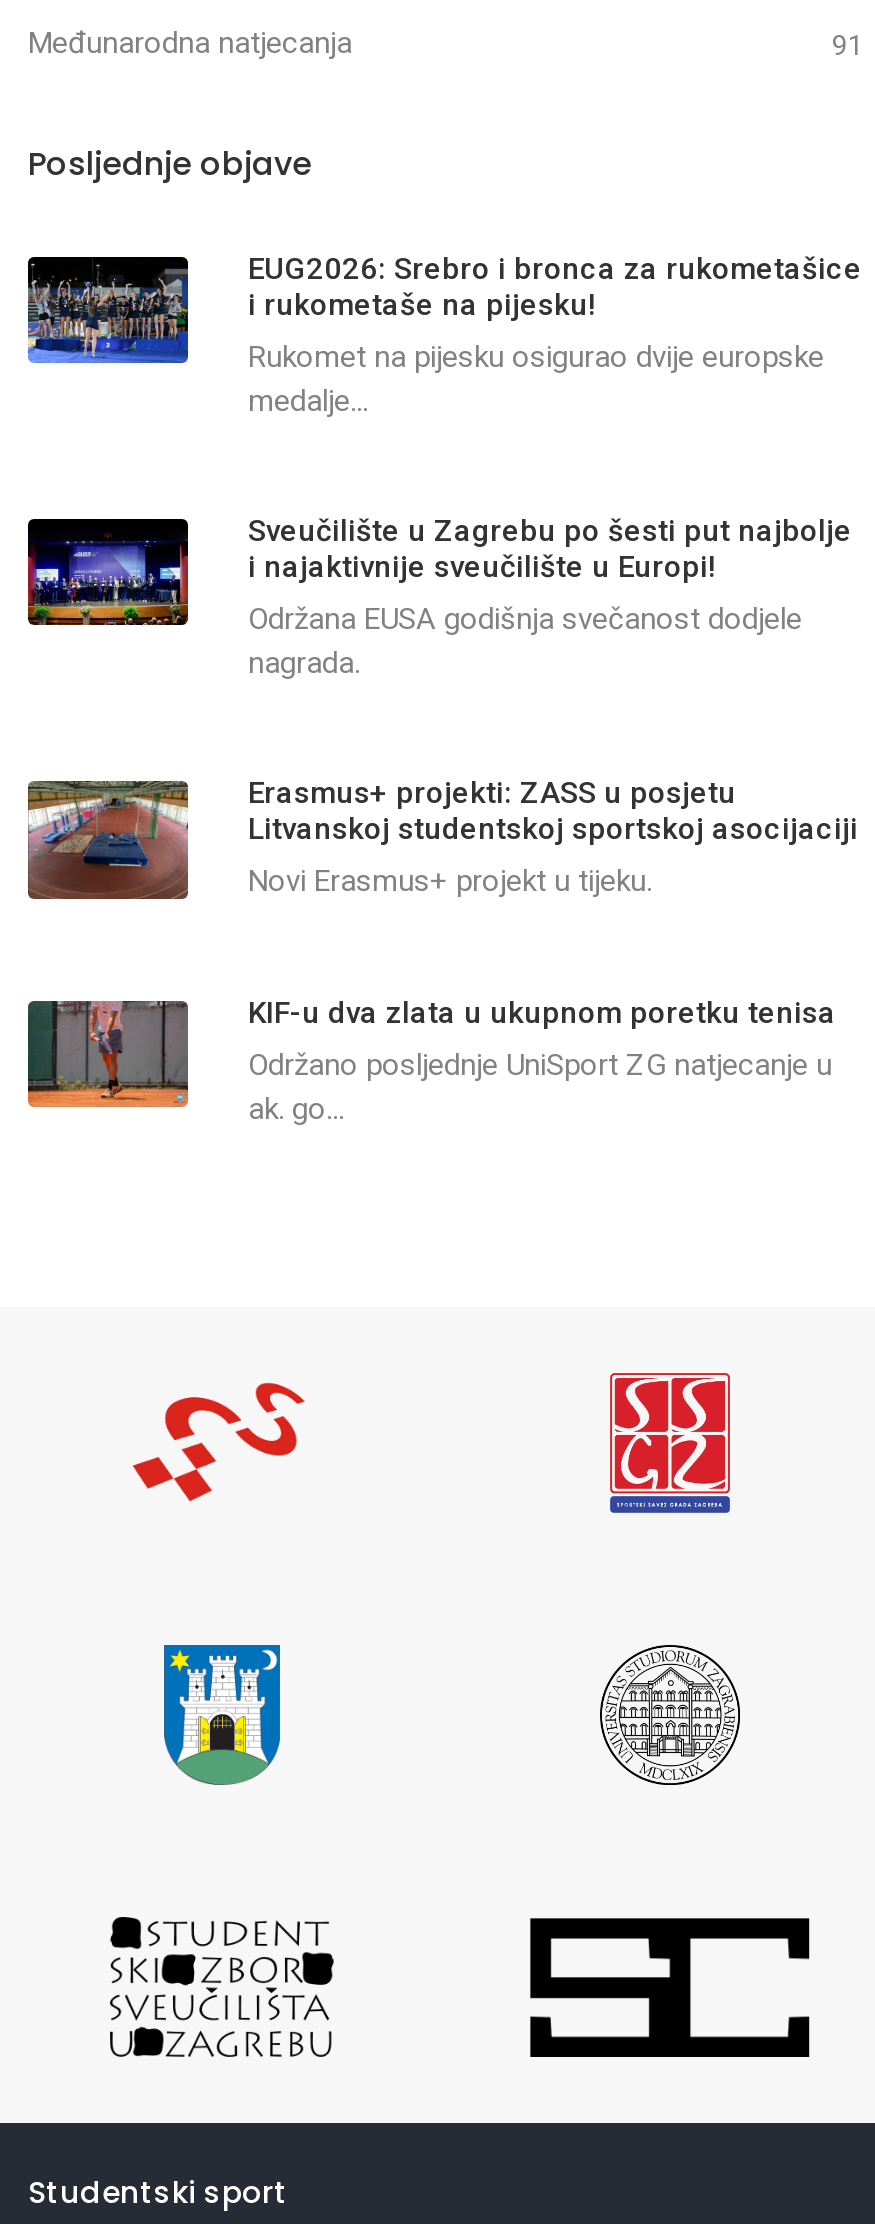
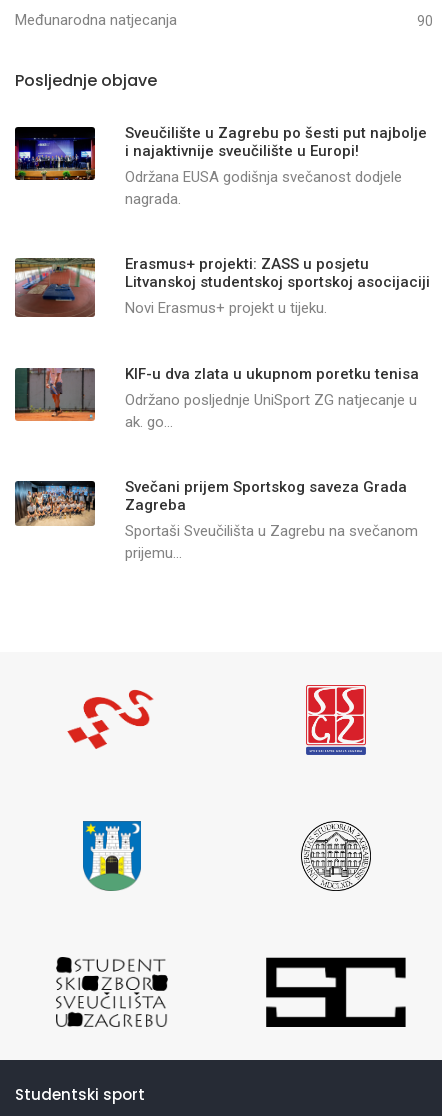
- 91
+ 90

- [image]
- EUG2026: Srebro i bronca za rukometašice
- i rukometaše na pijesku!
- Rukomet na pijesku osigurao dvije europske
- medalje...

moved up: [image] | Sveučilište u Zagrebu po šesti put najbolje | i najaktivnije sveučilište u Europi! | ... | Održano posljednje UniSport ZG natjecanje u | ak. go...

+ [image]
+ Svečani prijem Sportskog saveza Grada
+ Zagreba
+ Sportaši Sveučilišta u Zagrebu na svečanom
+ prijemu...
